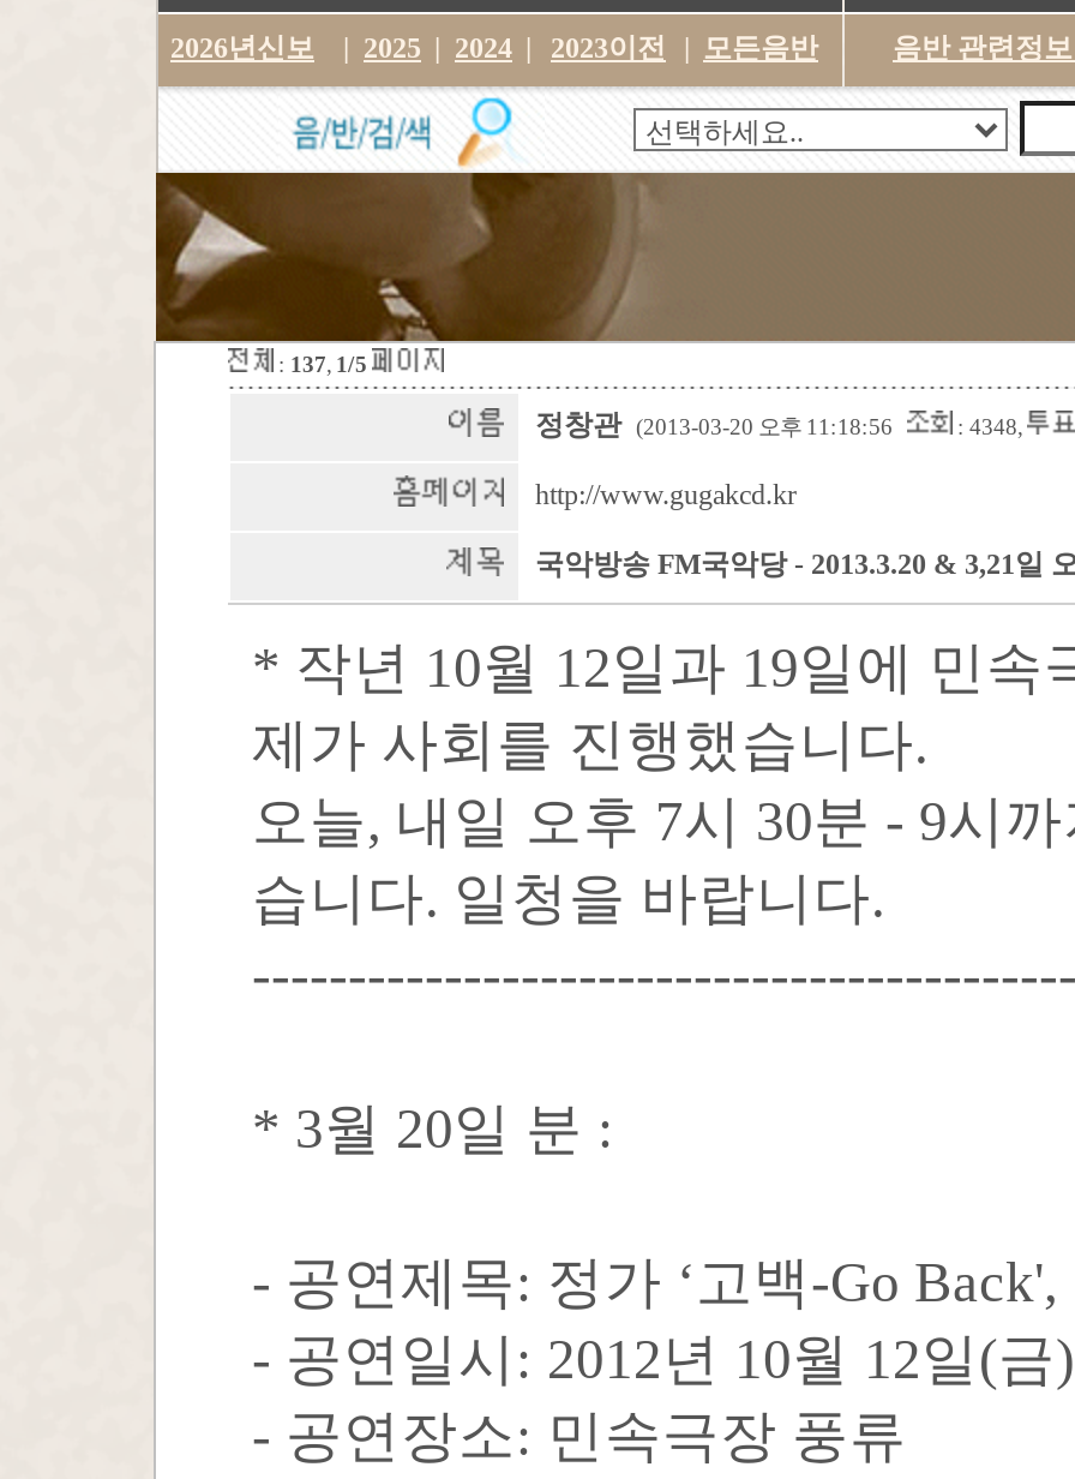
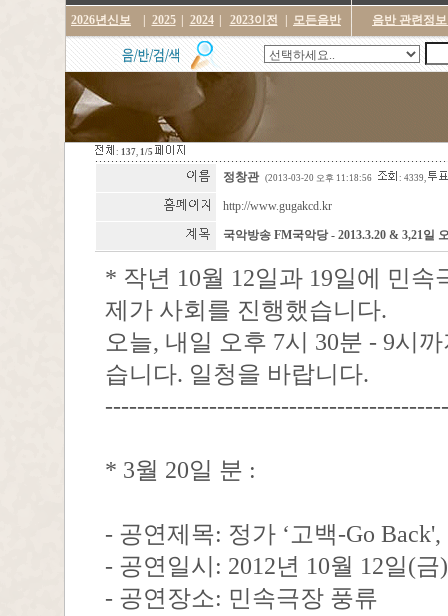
- 정창관 (2013-03-20 오후 11:18:56 : 4348,
+ 정창관 (2013-03-20 오후 11:18:56 : 4339,
